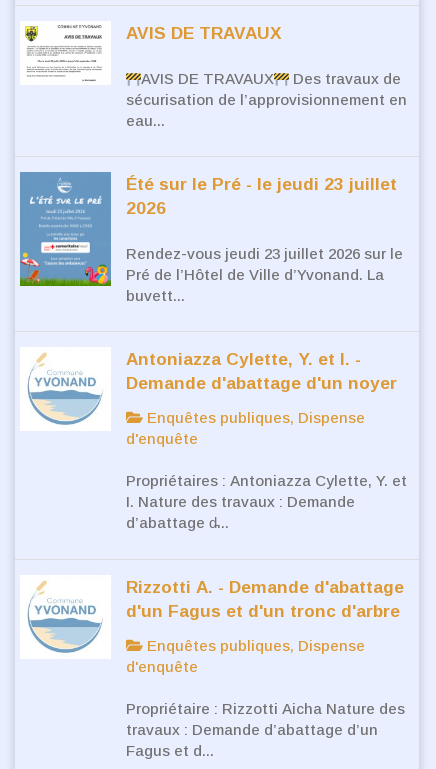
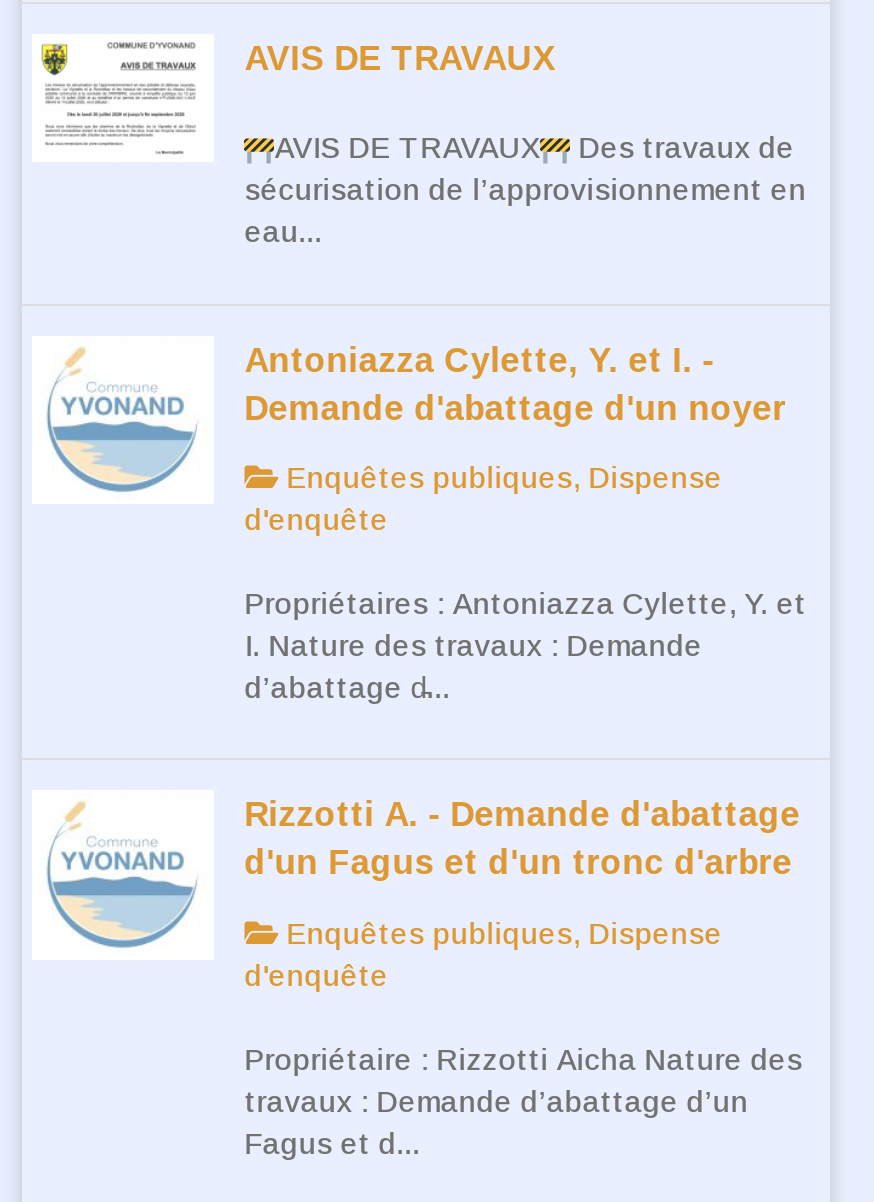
- [image]
- Été sur le Pré - le jeudi 23 juillet
- 2026
- Rendez-vous jeudi 23 juillet 2026 sur le
- Pré de l’Hôtel de Ville d’Yvonand. La
- buvett...
